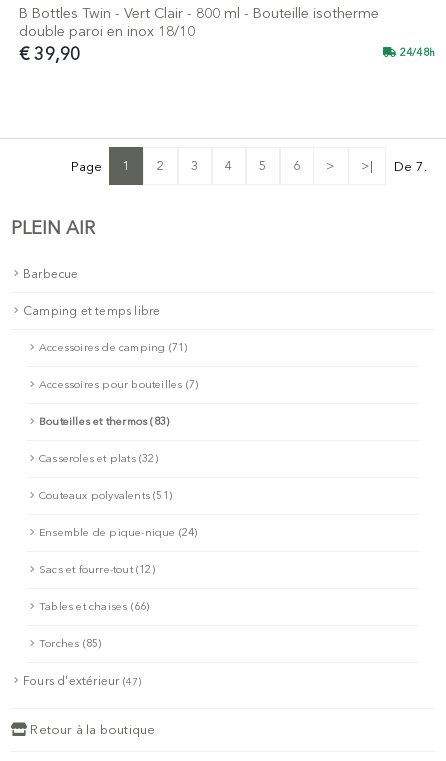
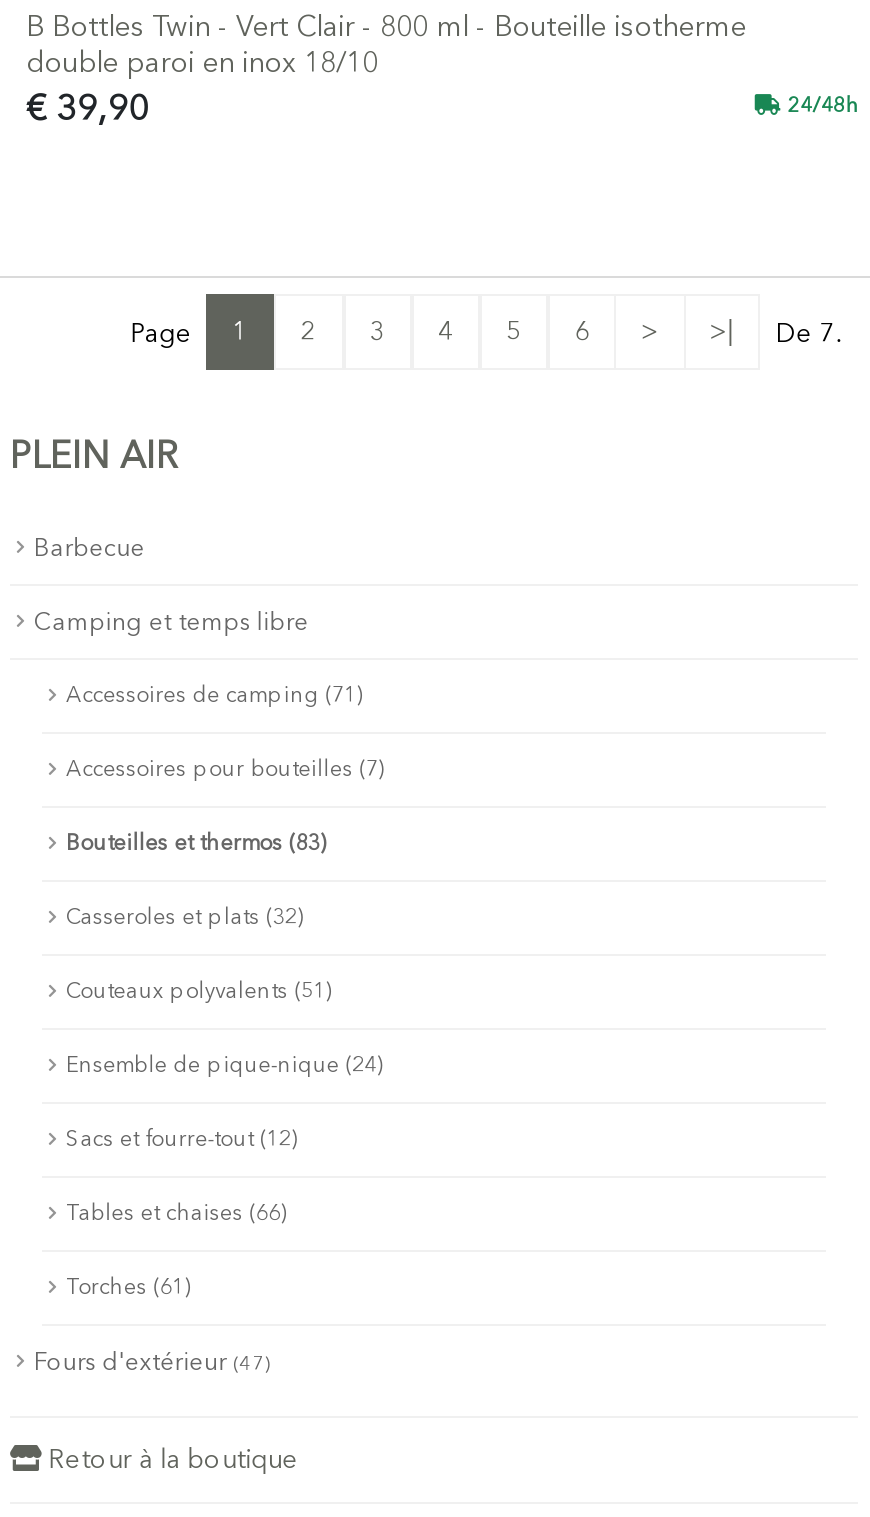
- Torches (85)
+ Torches (61)
